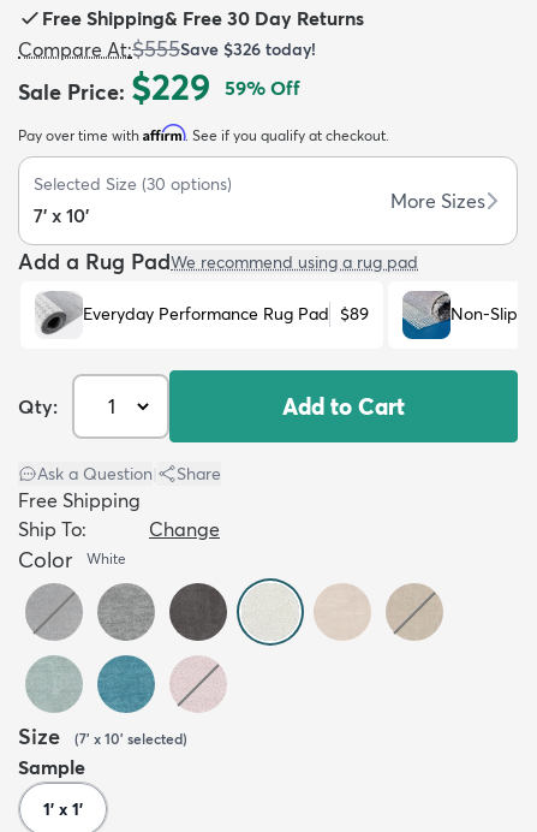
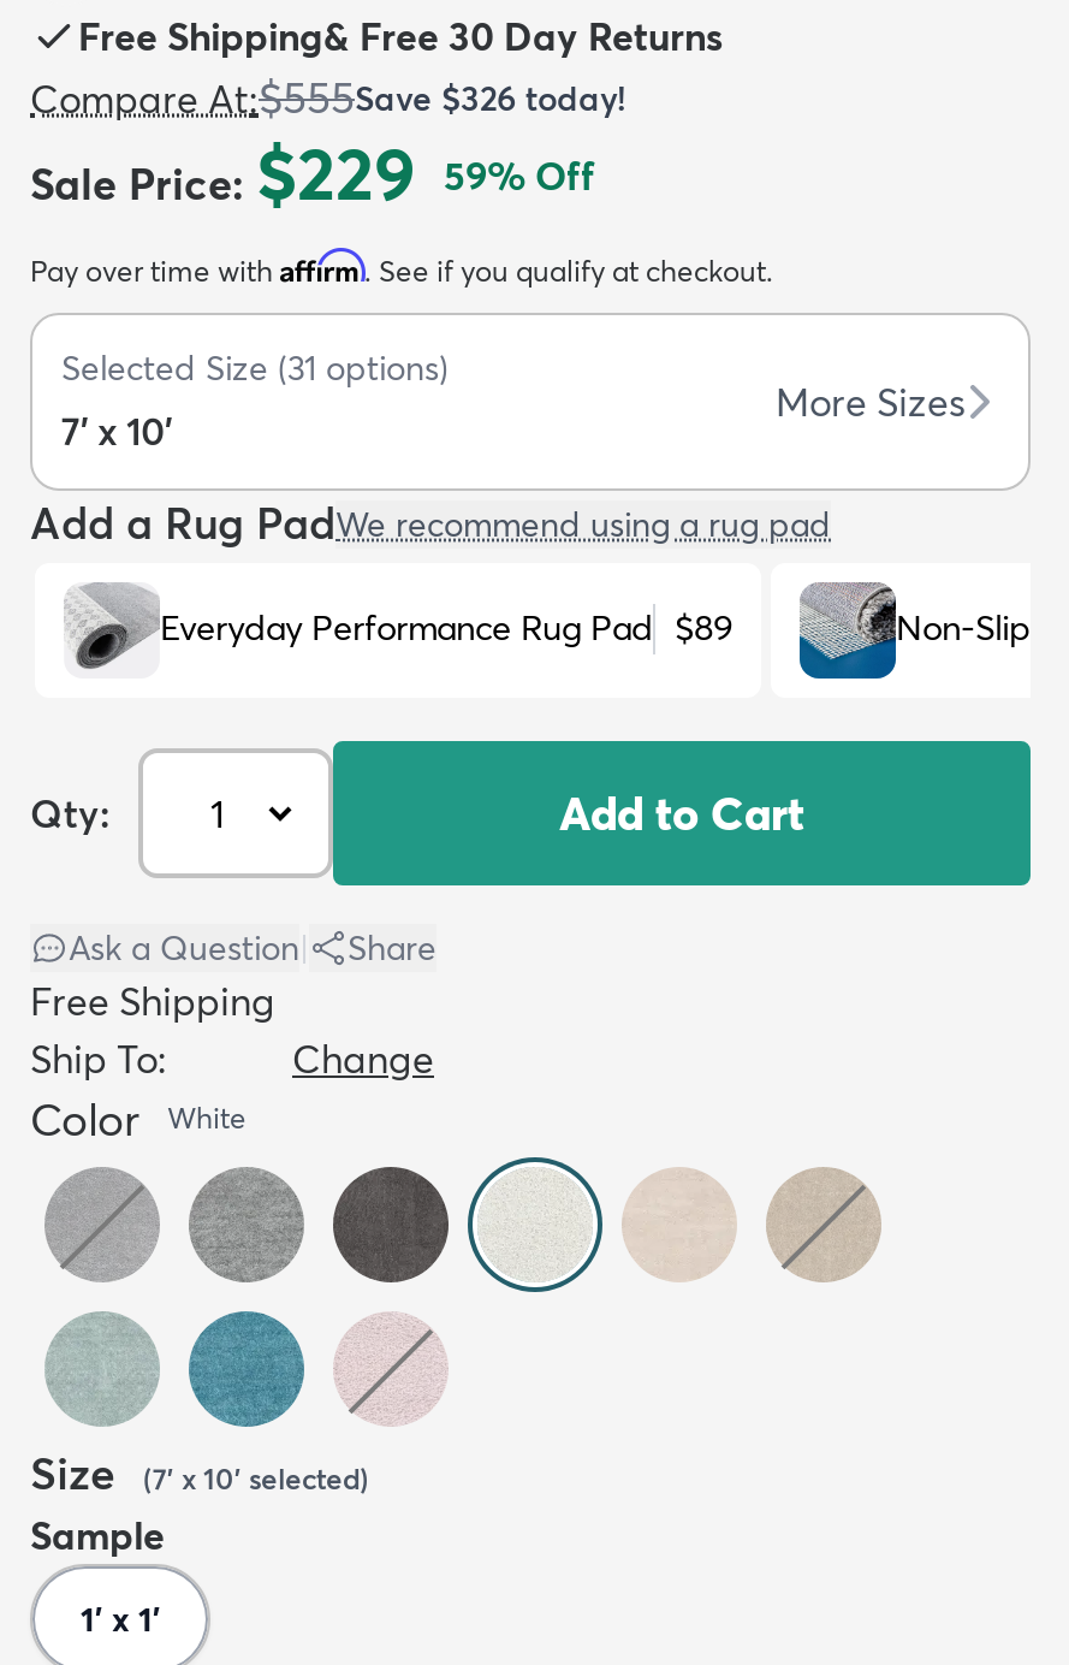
- Selected Size (30 options)
+ Selected Size (31 options)
